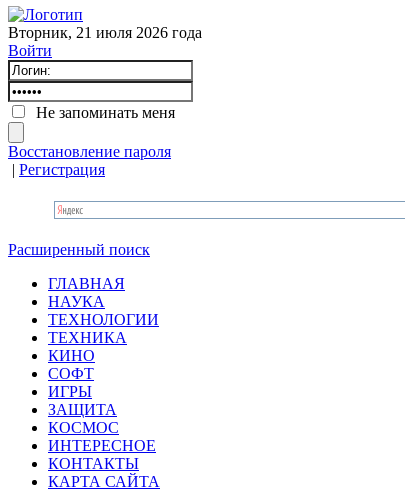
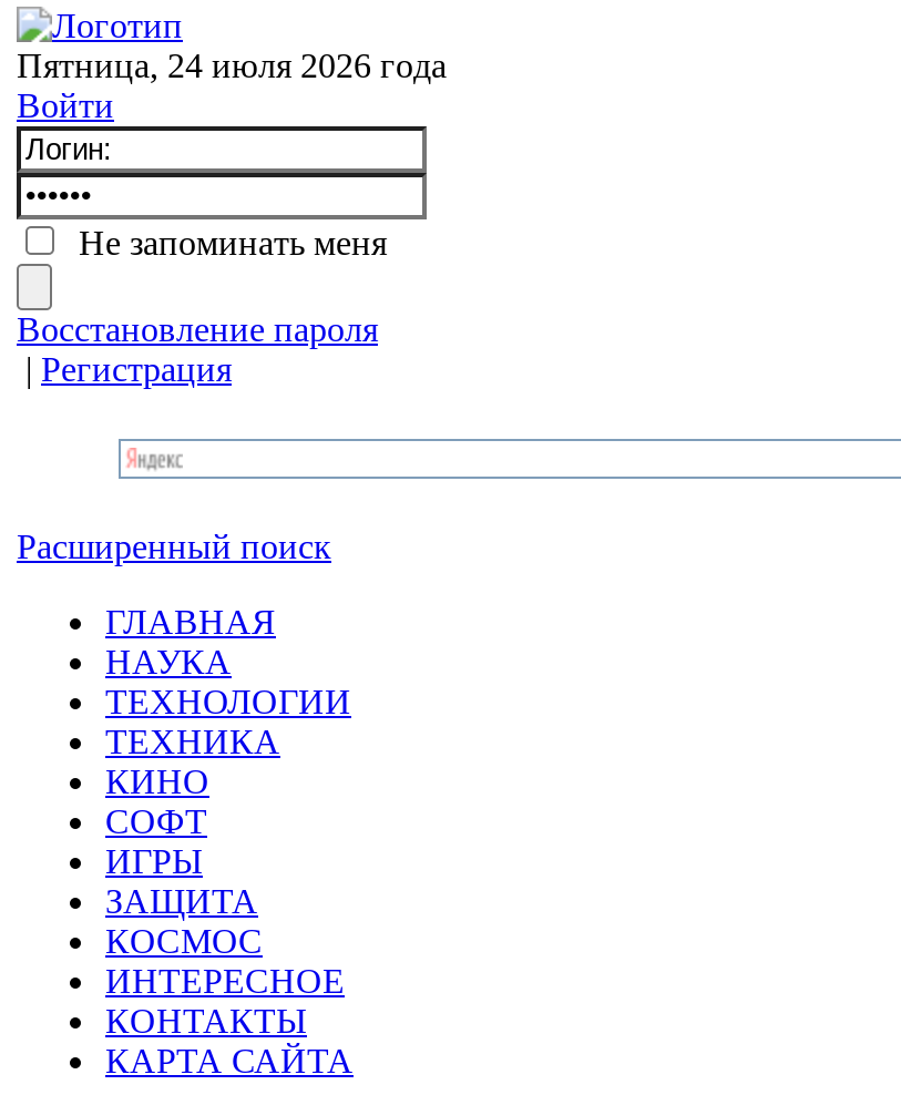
- Вторник, 21 июля 2026 года
+ Пятница, 24 июля 2026 года
